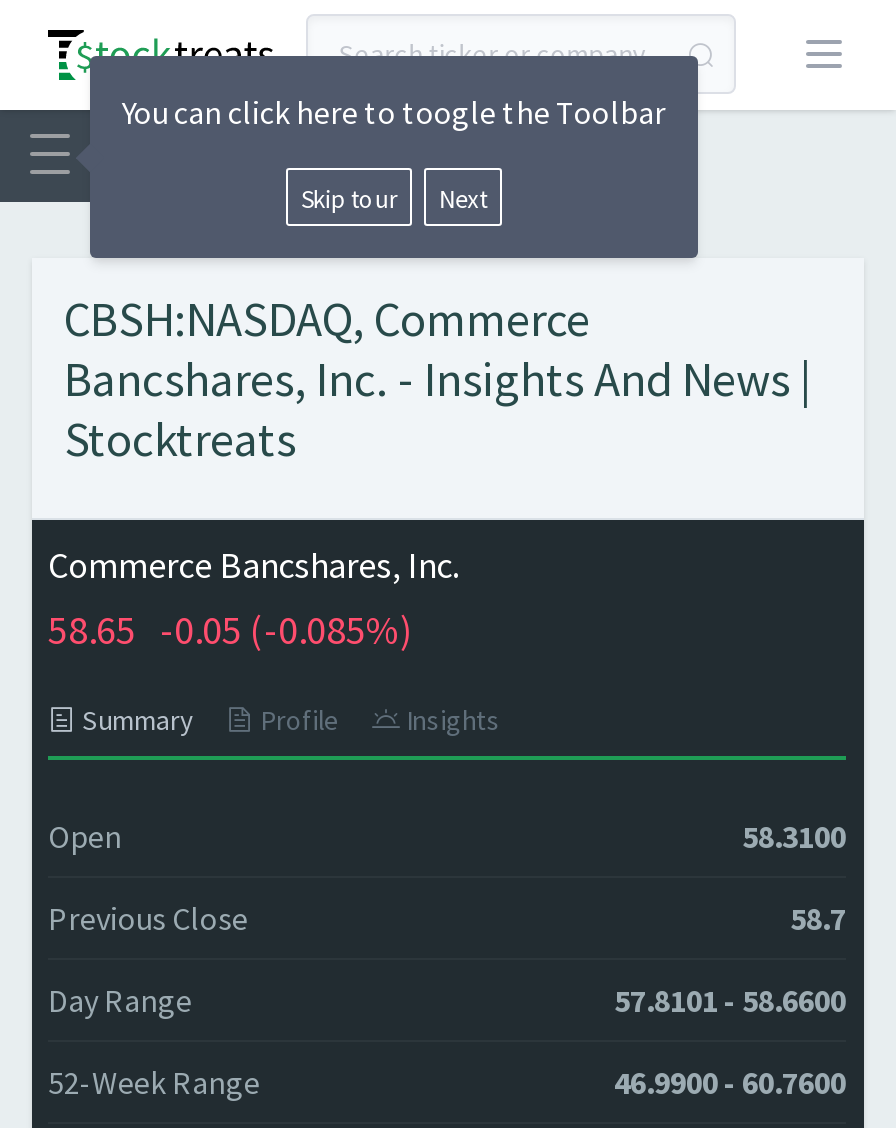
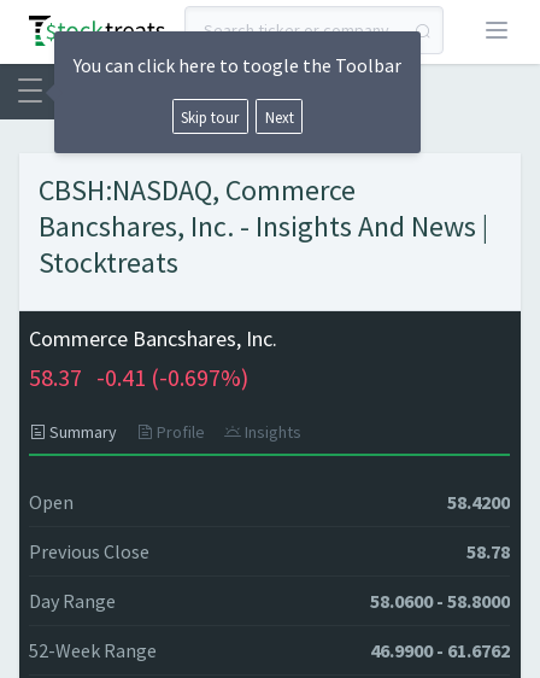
- 58.65 -0.05 (-0.085%)
+ 58.37 -0.41 (-0.697%)

- 58.3100
+ 58.4200

- 58.7
+ 58.78

- 57.8101 - 58.6600
+ 58.0600 - 58.8000

- 46.9900 - 60.7600
+ 46.9900 - 61.6762
